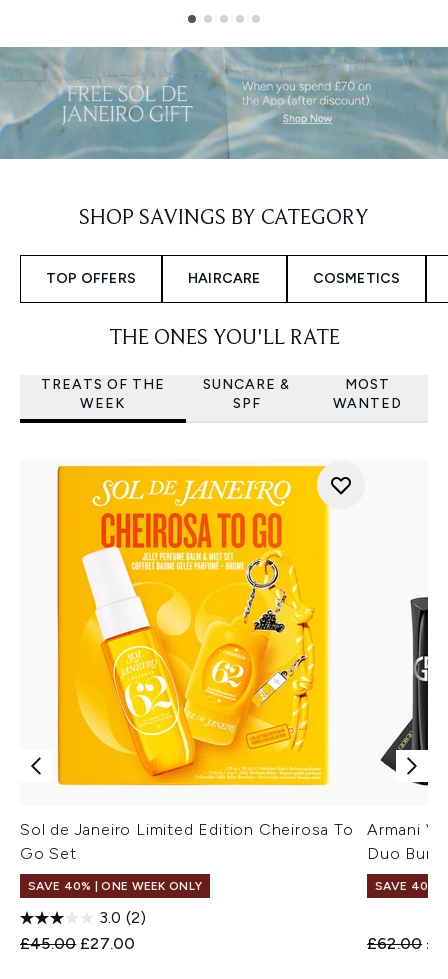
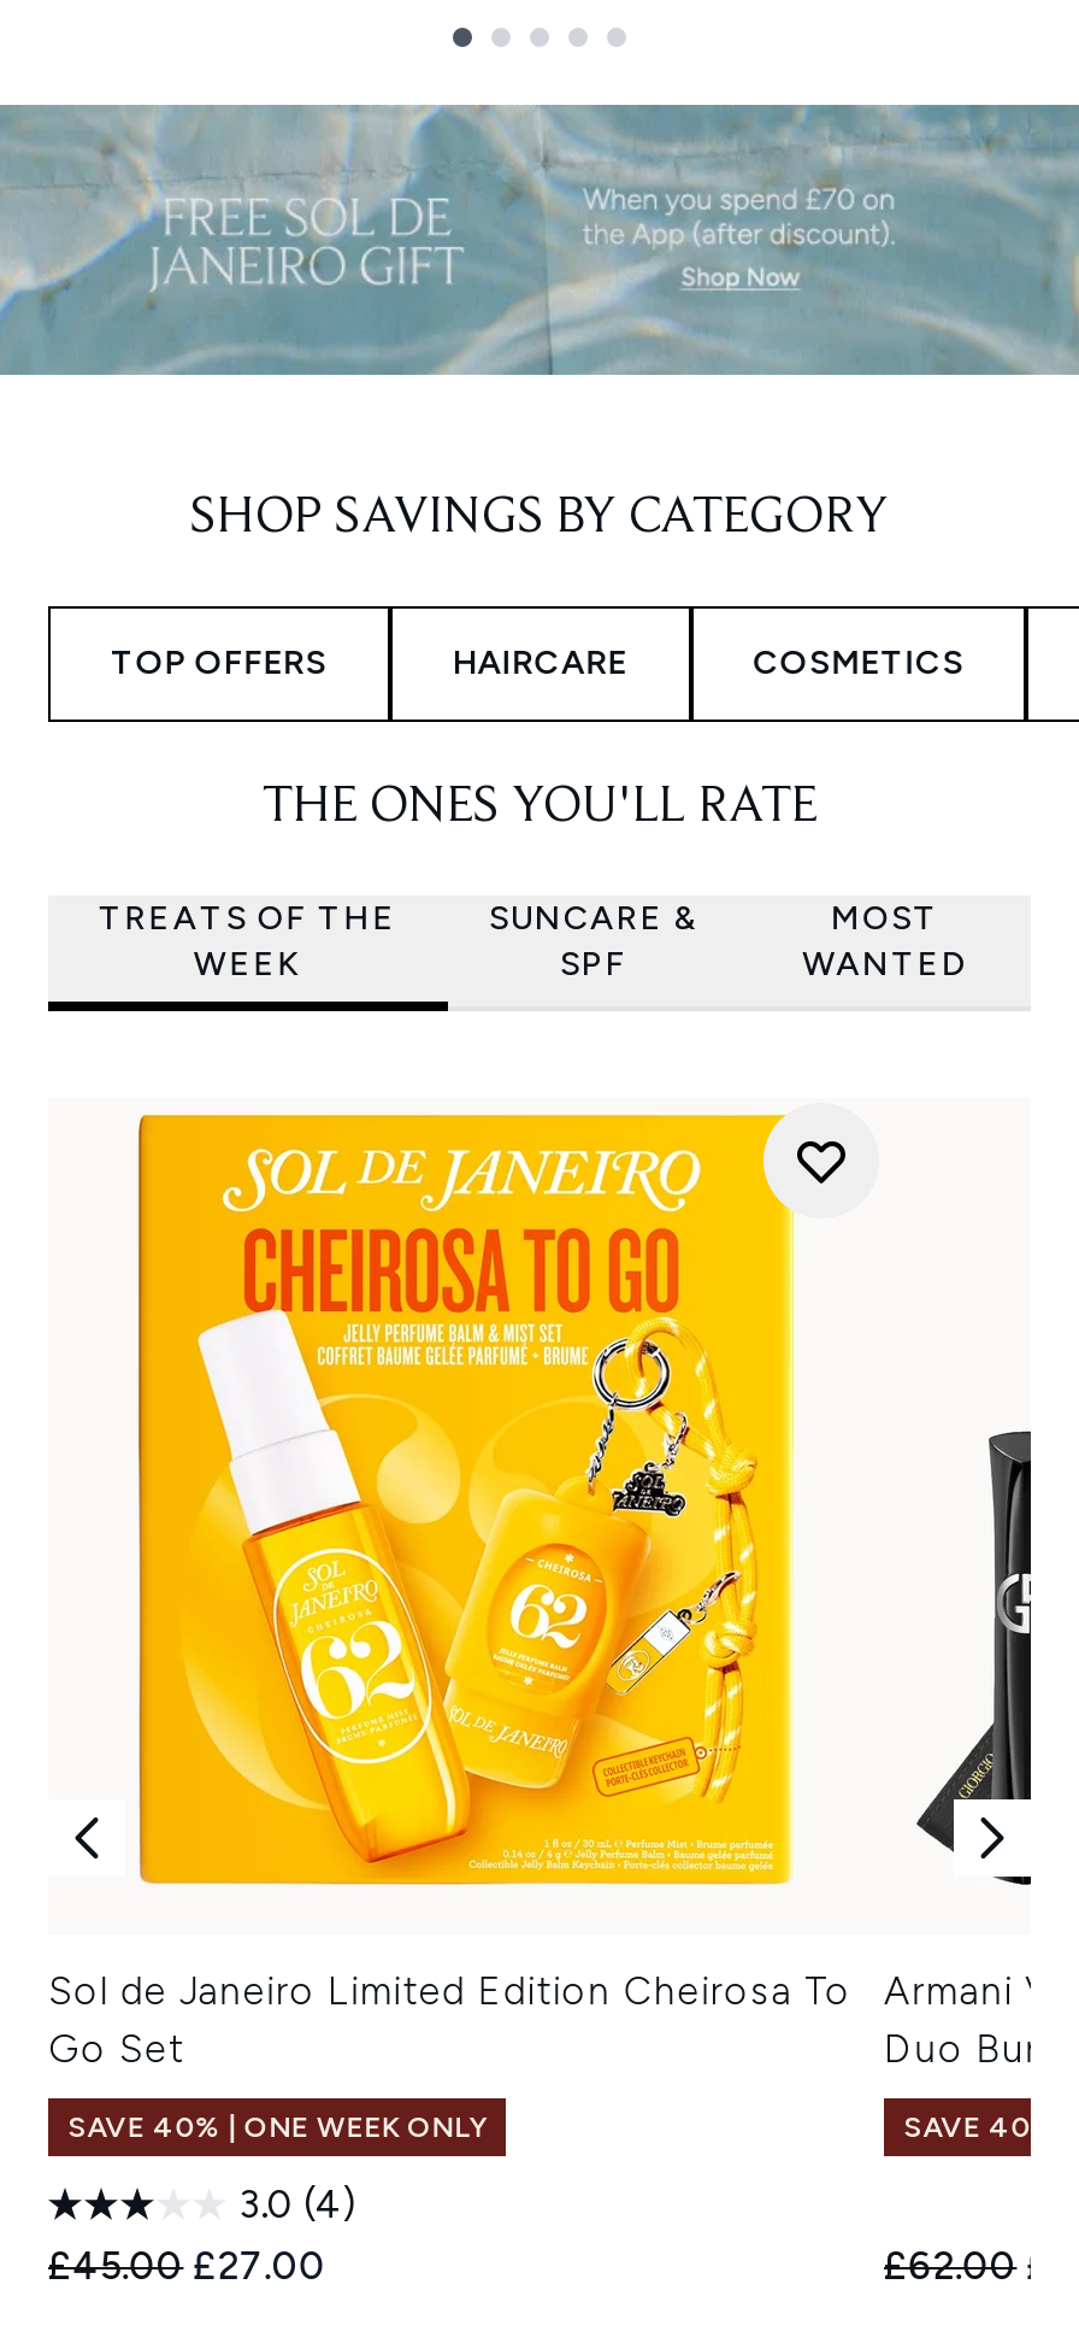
- 3.0 (2)
+ 3.0 (4)
